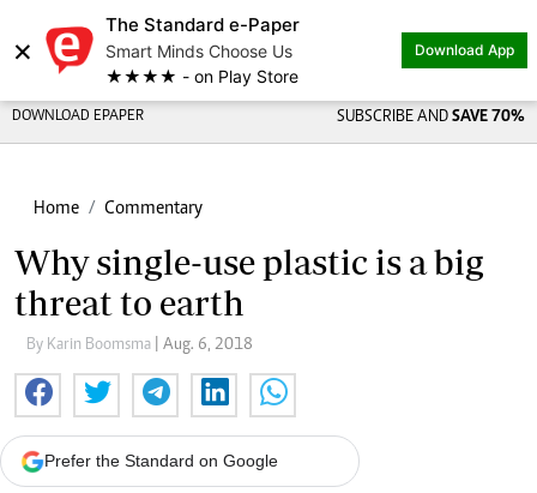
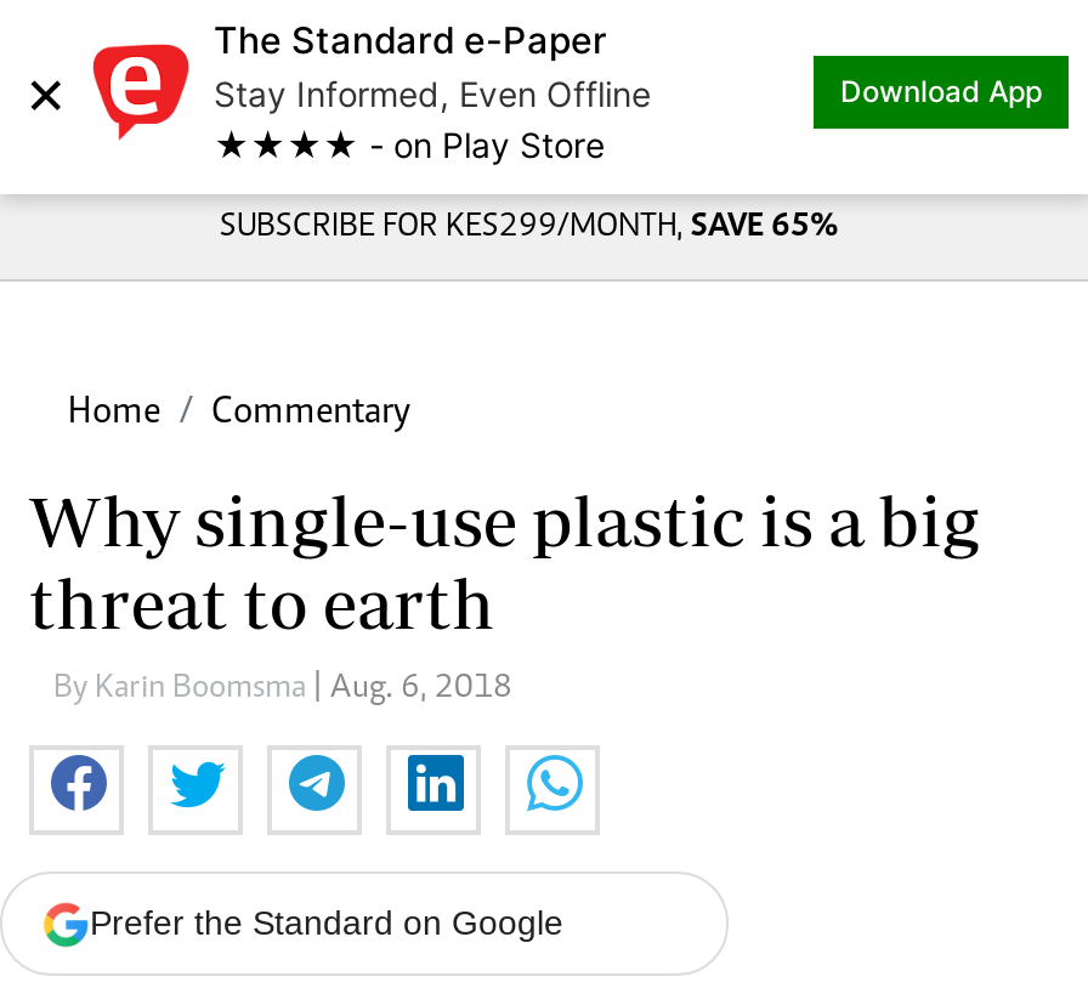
- Smart Minds Choose Us
+ Stay Informed, Even Offline

- DOWNLOAD EPAPER
- SUBSCRIBE AND SAVE 70%
+ SUBSCRIBE FOR KES299/MONTH, SAVE 65%
